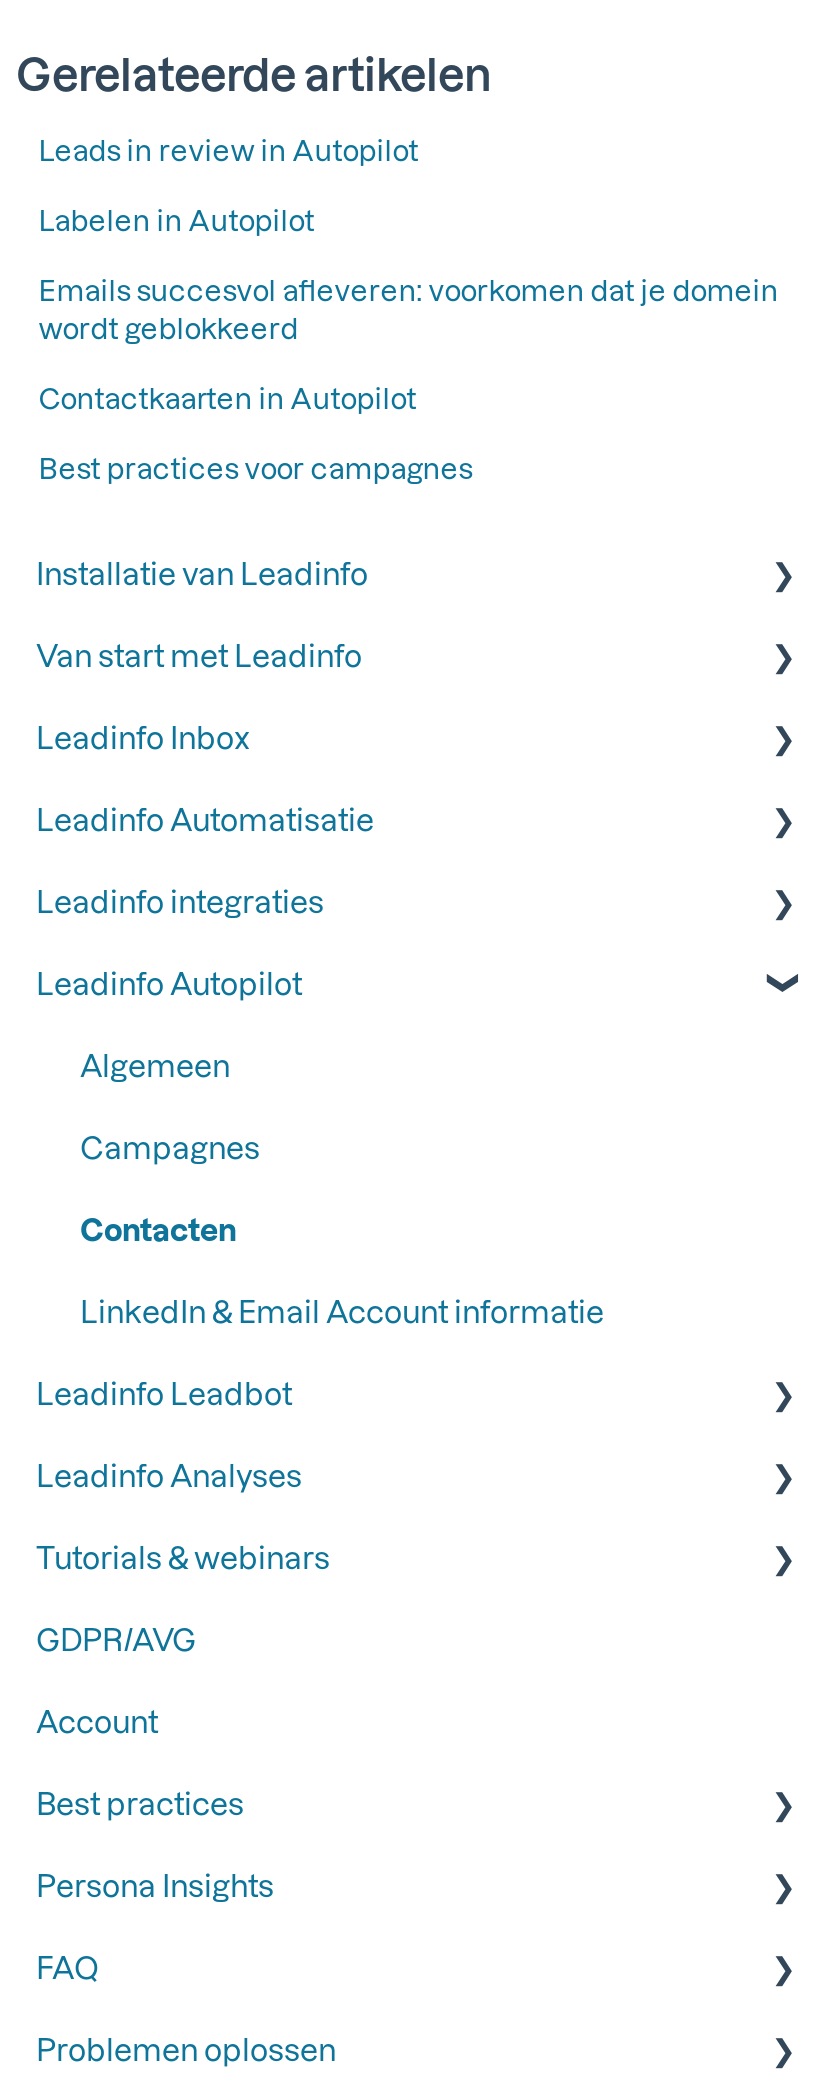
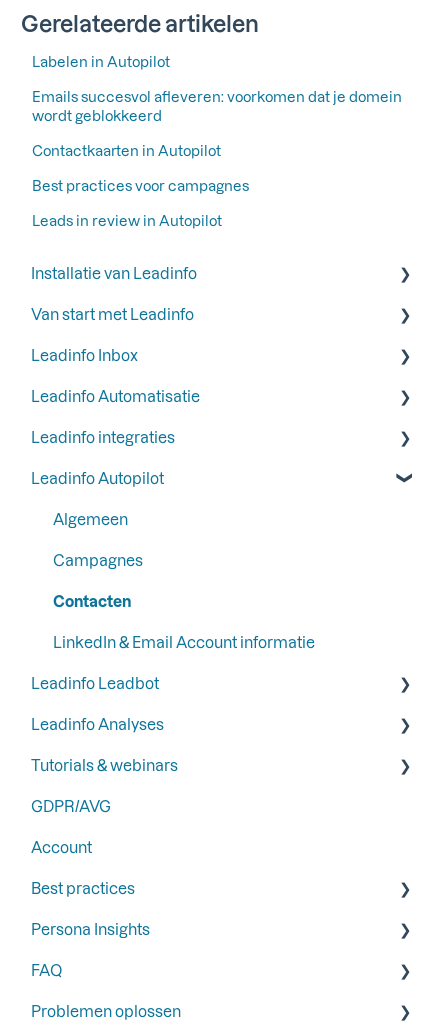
moved down: Leads in review in Autopilot

moved up: Labelen in Autopilot | Emails succesvol afleveren: voorkomen dat je domein | wordt geblokkeerd | Contactkaarten in Autopilot | Best practices voor campagnes
